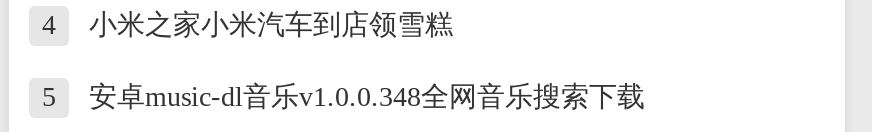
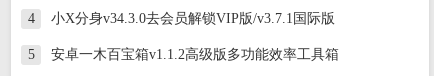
- 小米之家小米汽车到店领雪糕
+ 小X分身v34.3.0去会员解锁VIP版/v3.7.1国际版

- 安卓music-dl音乐v1.0.0.348全网音乐搜索下载
+ 安卓一木百宝箱v1.1.2高级版多功能效率工具箱
